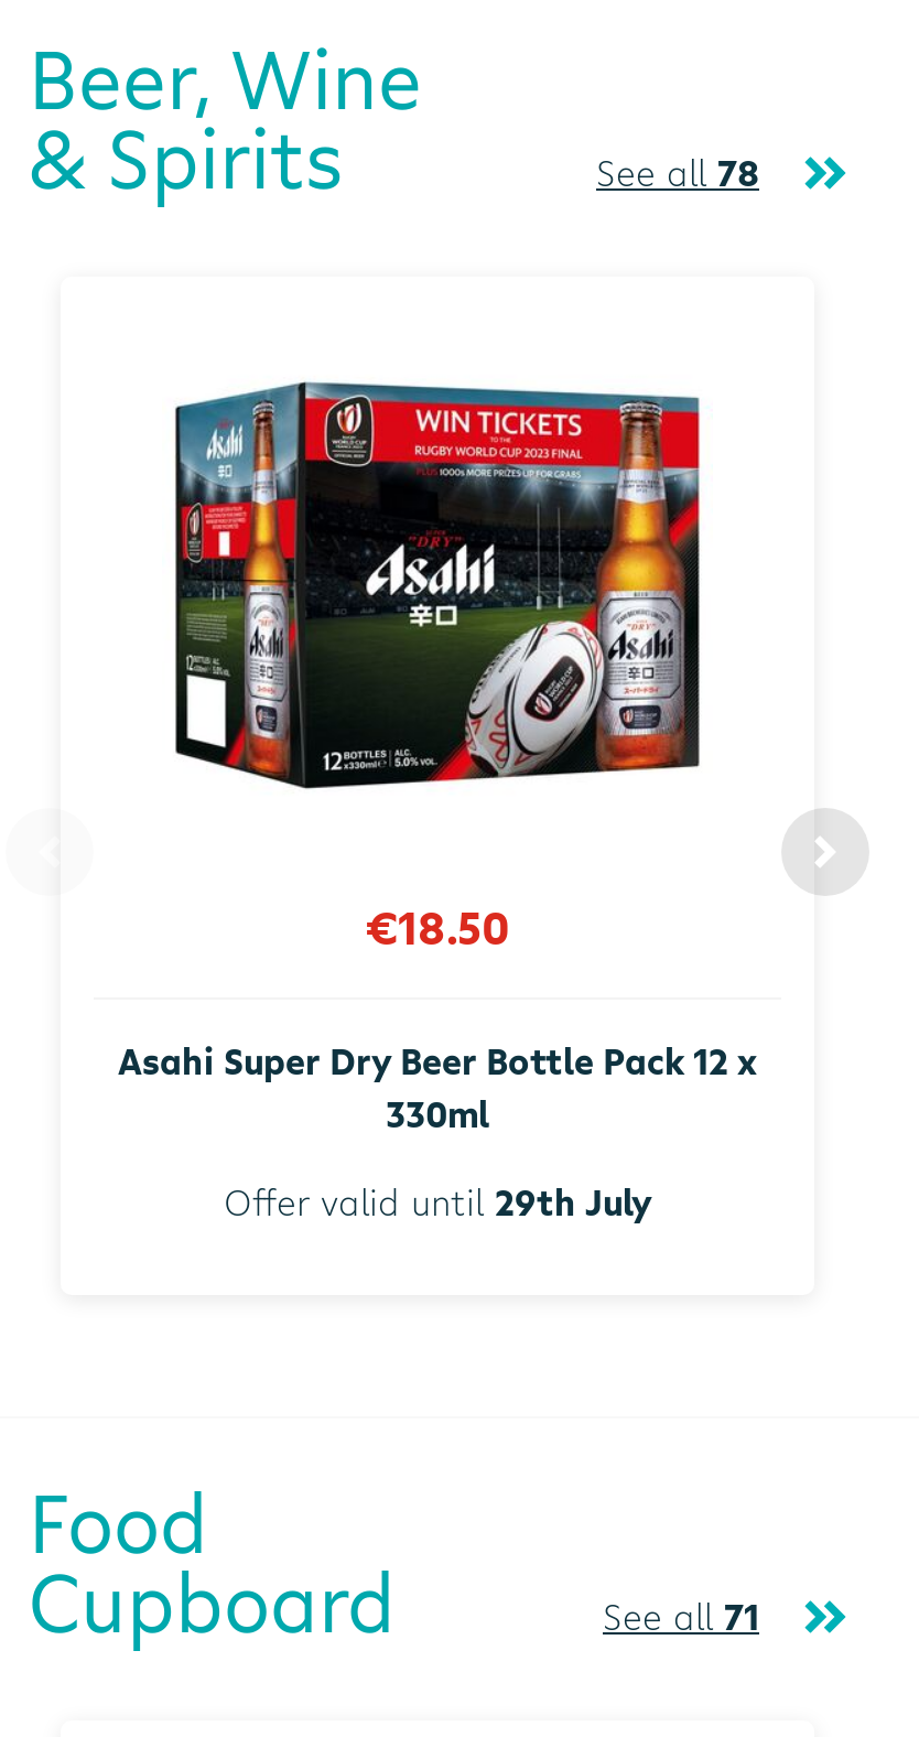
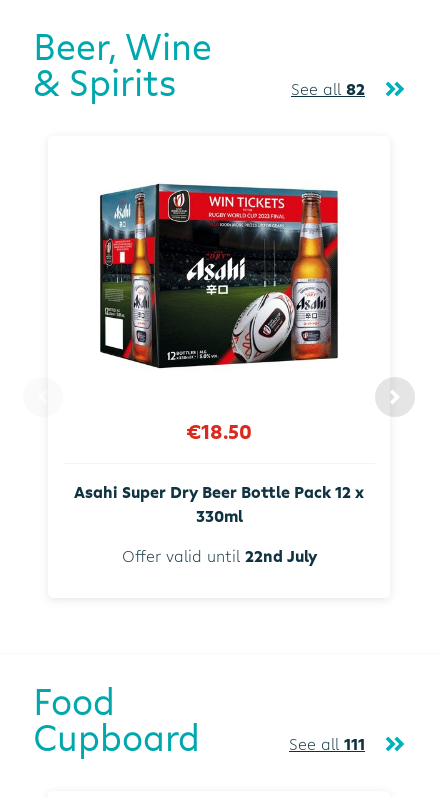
- See all 78
+ See all 82

- Offer valid until 29th July
+ Offer valid until 22nd July

- See all 71
+ See all 111
